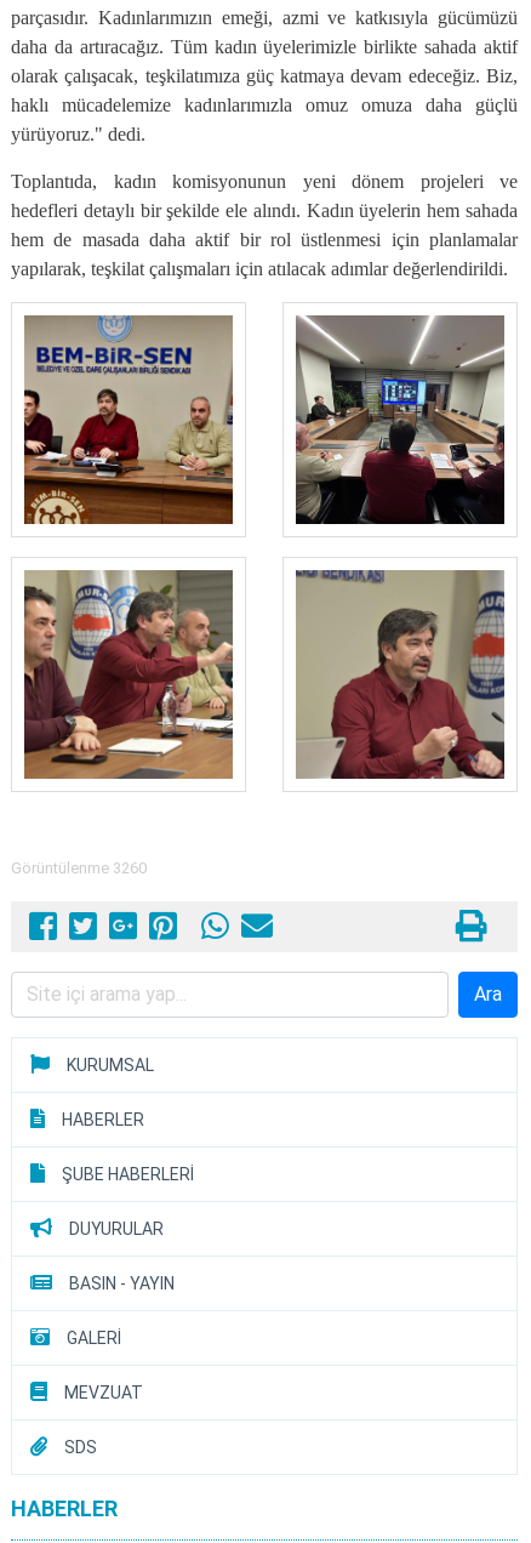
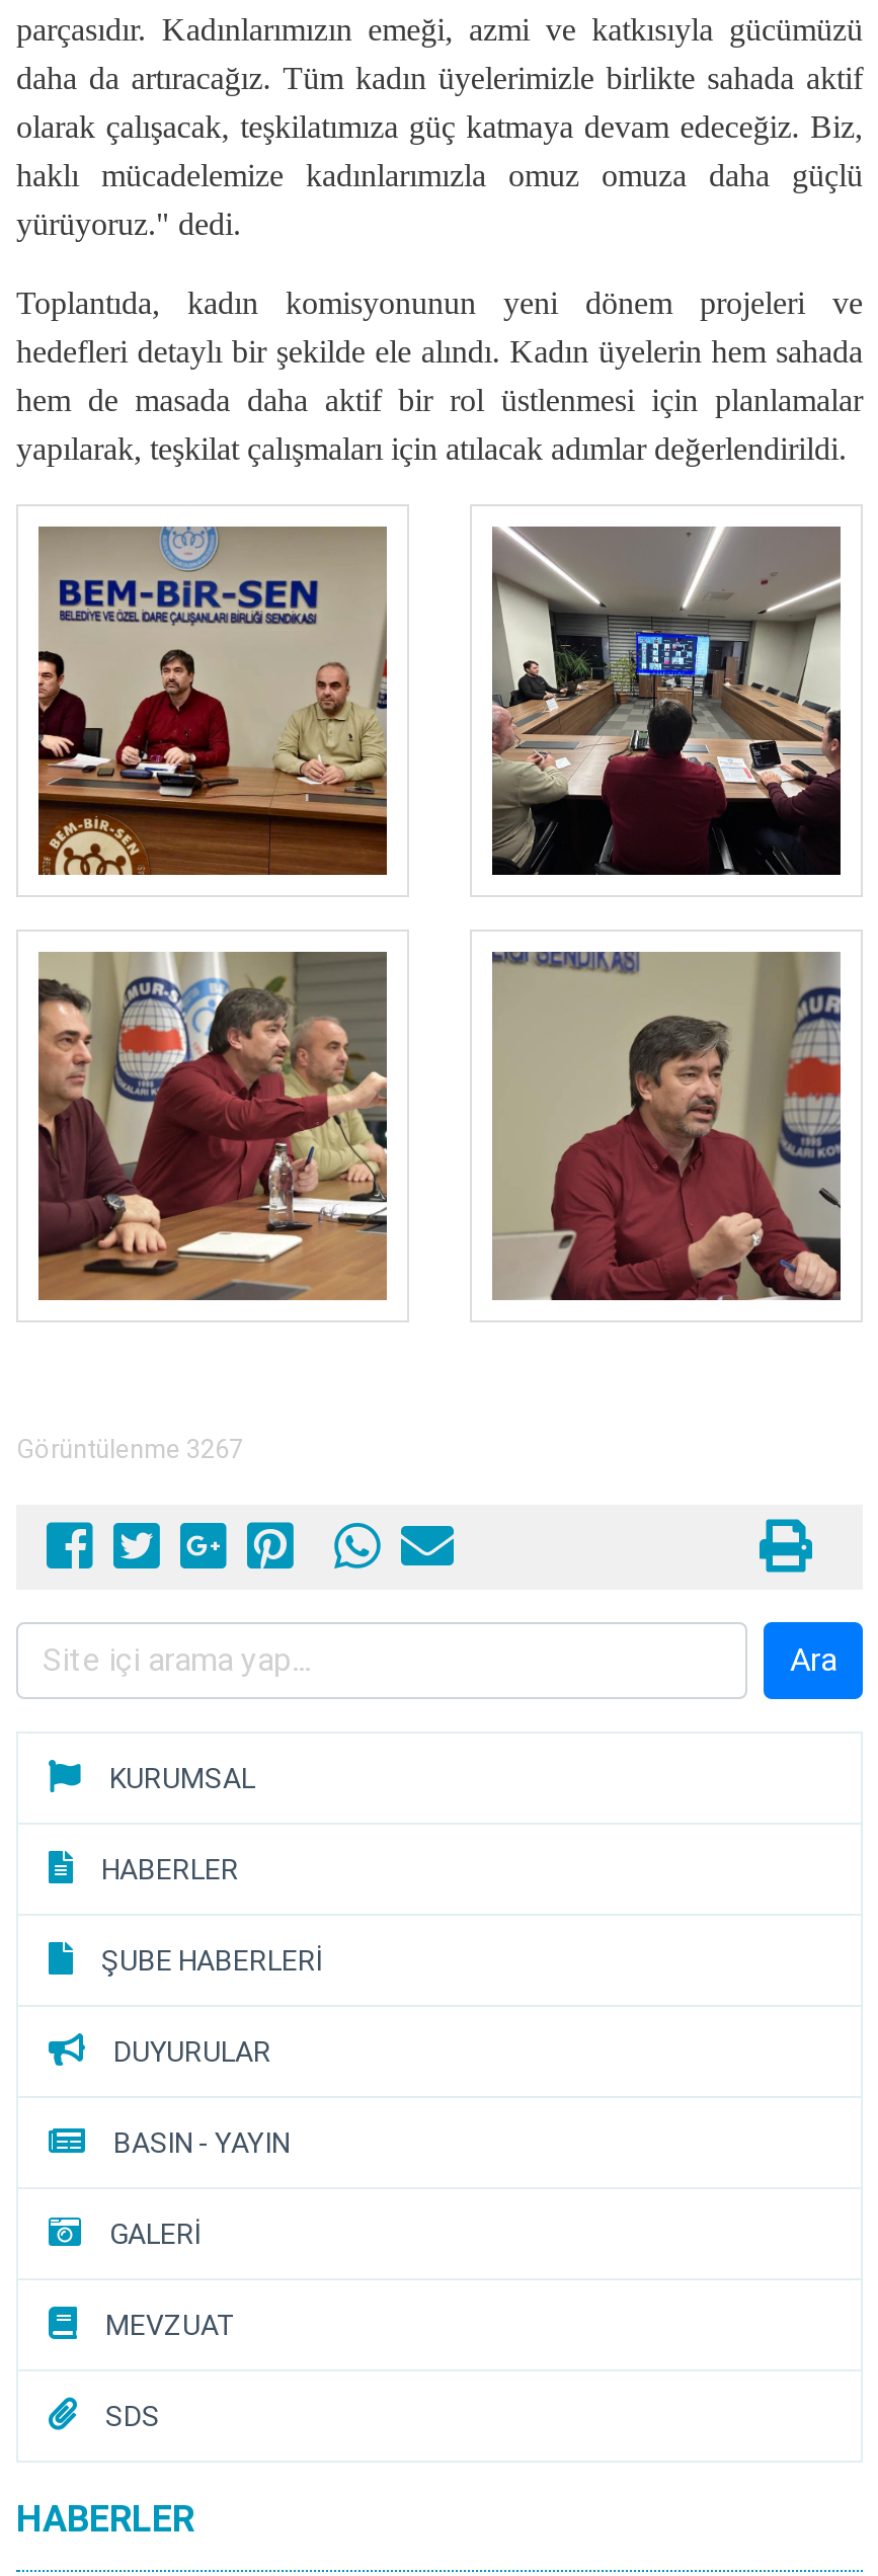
- Görüntülenme 3260
+ Görüntülenme 3267
